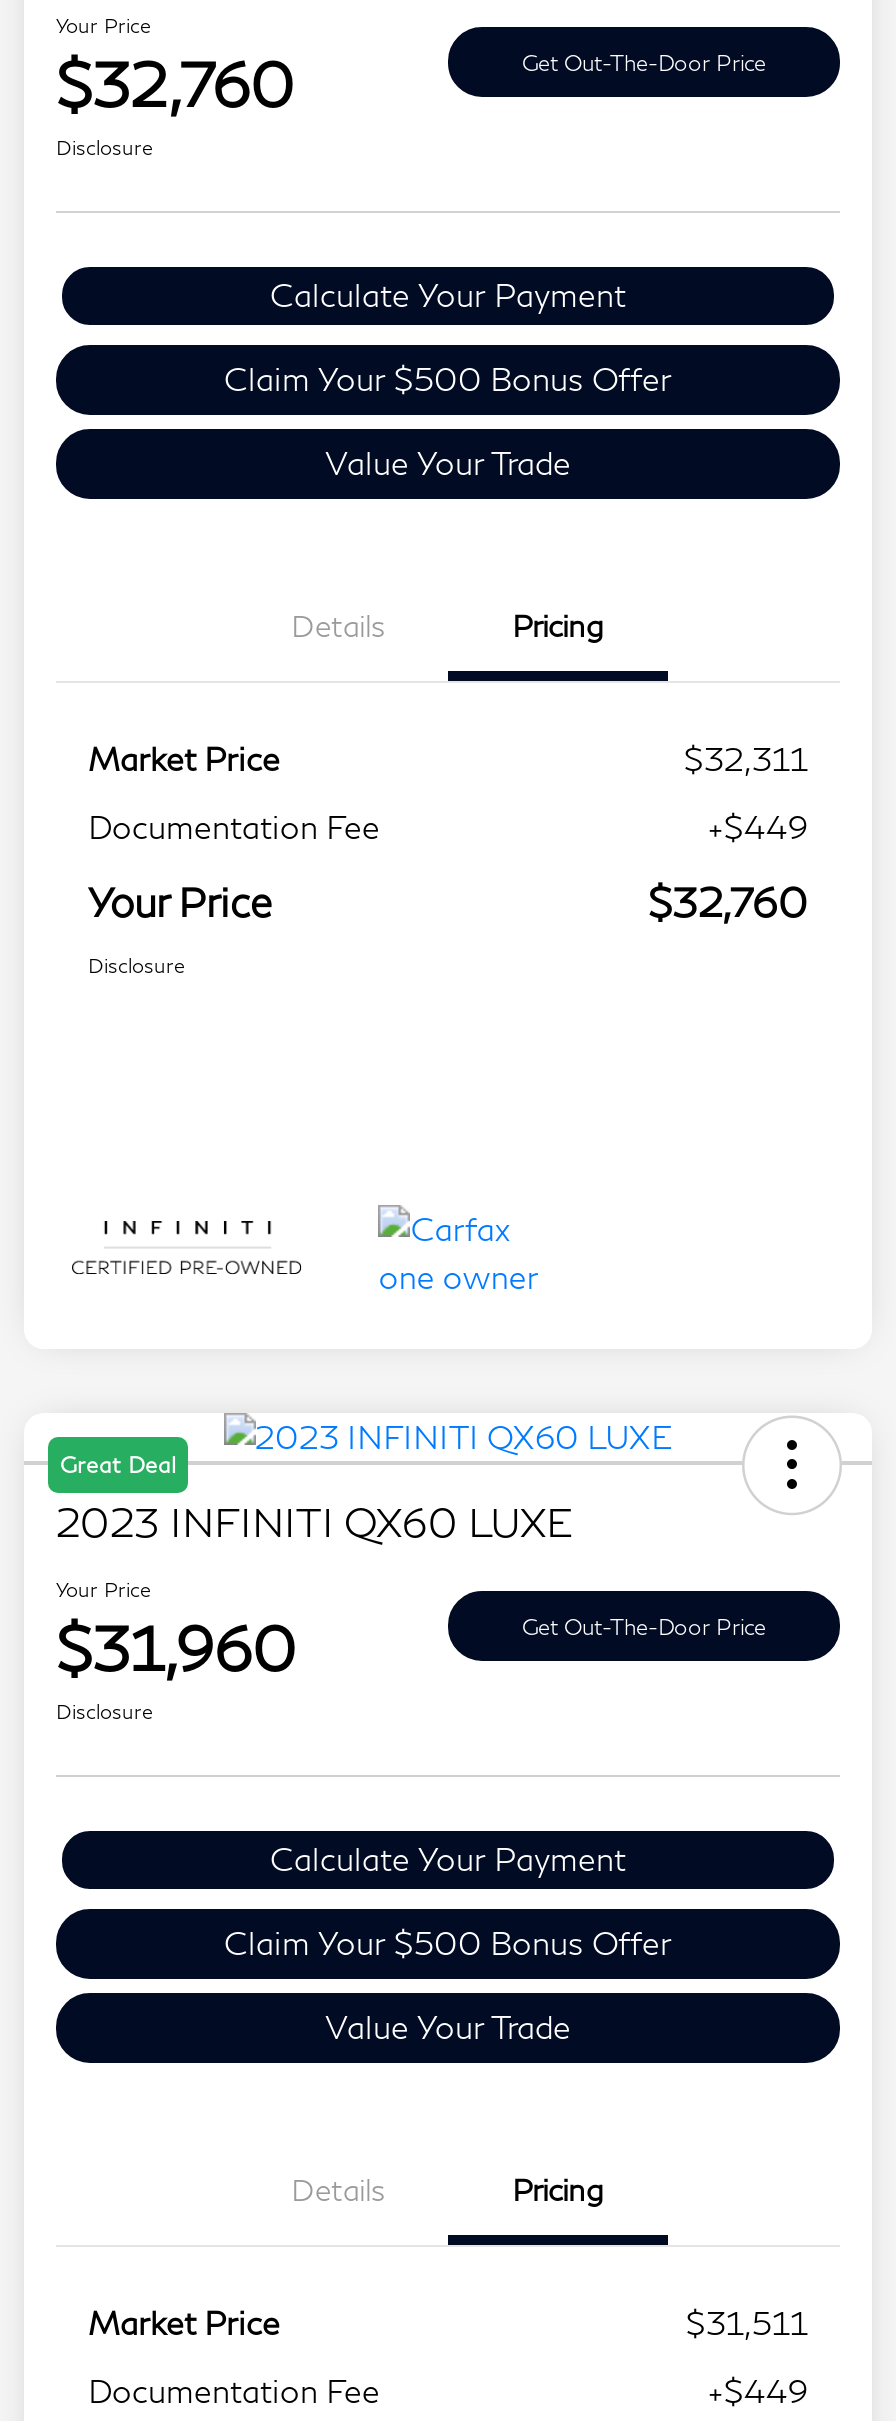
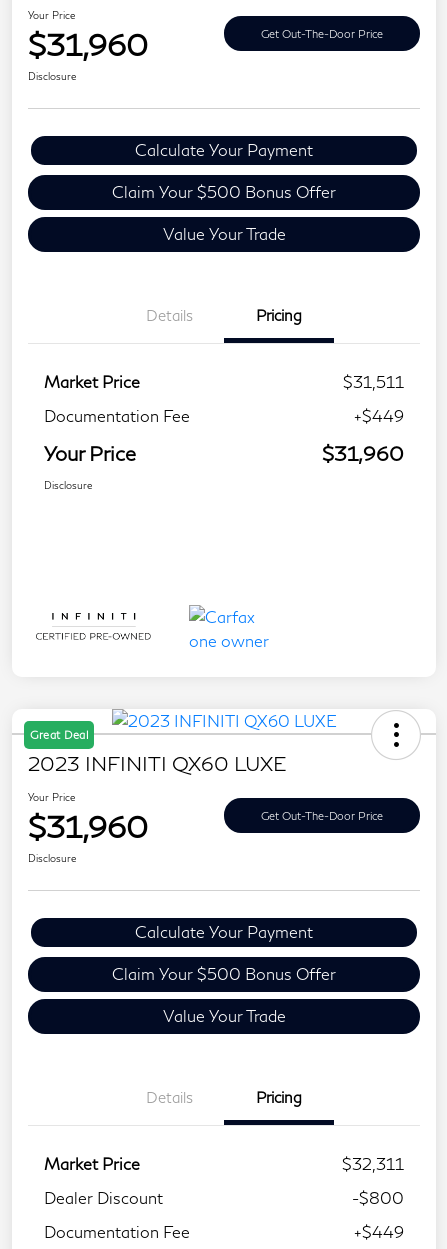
- $32,760
+ $31,960

- $32,311
+ $31,511

- $32,760
+ $31,960

- $31,511
+ $32,311
+ Dealer Discount
+ -$800
